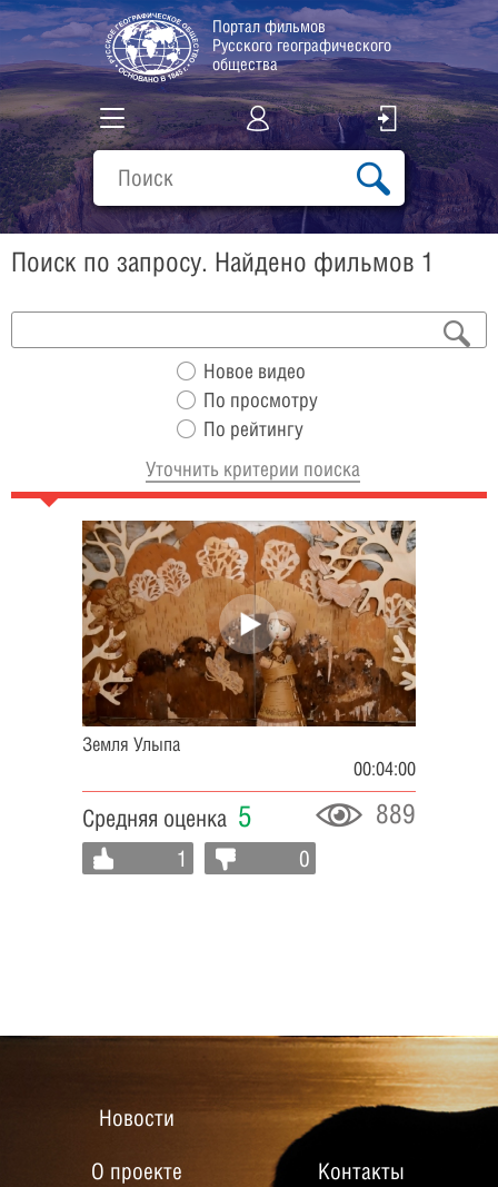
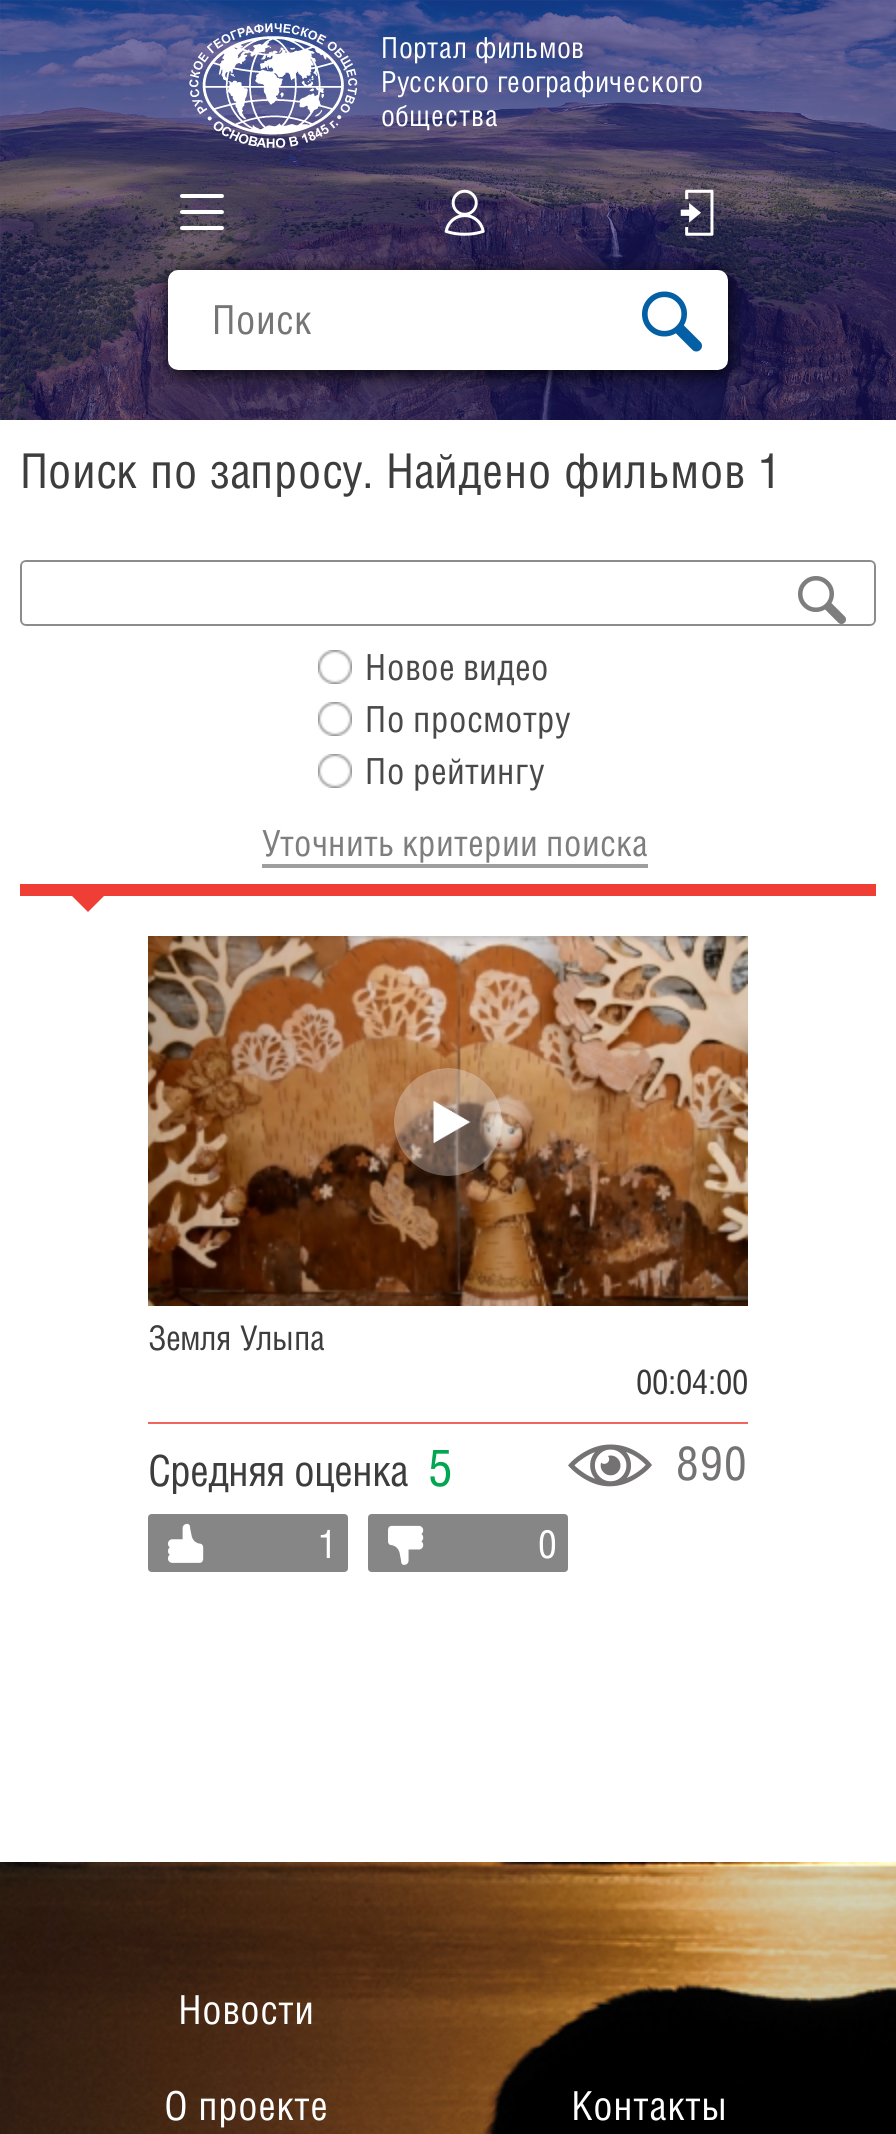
- 889
+ 890
